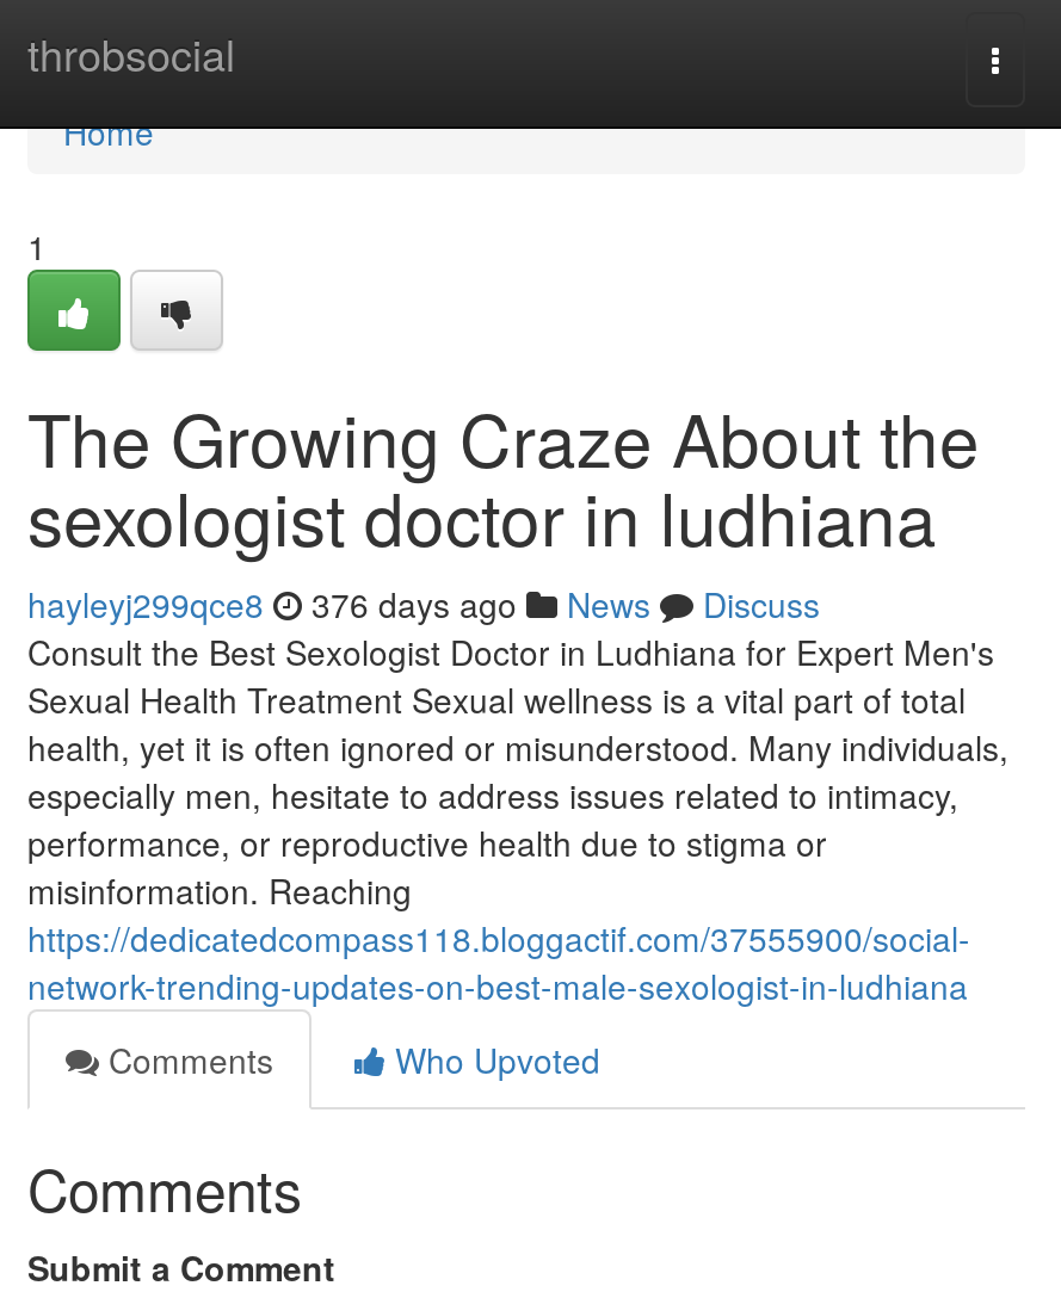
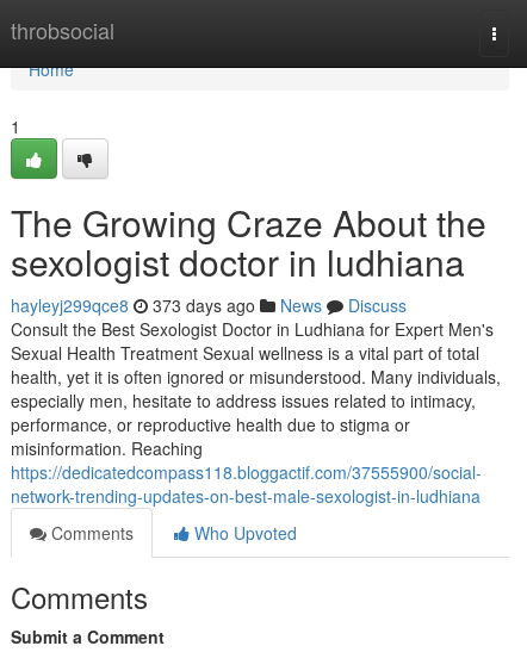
- hayleyj299qce8 376 days ago News Discuss
+ hayleyj299qce8 373 days ago News Discuss
